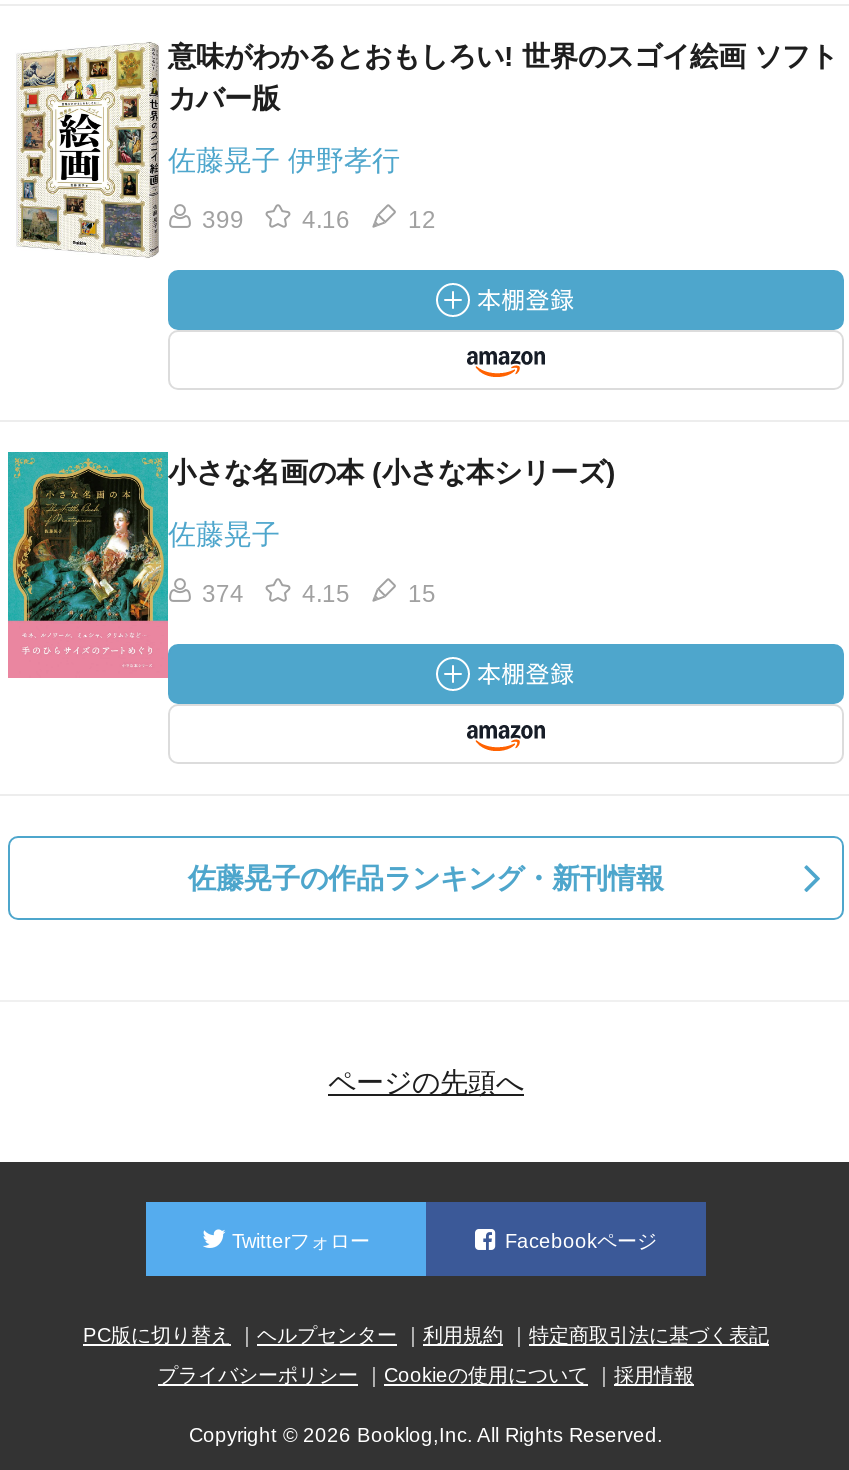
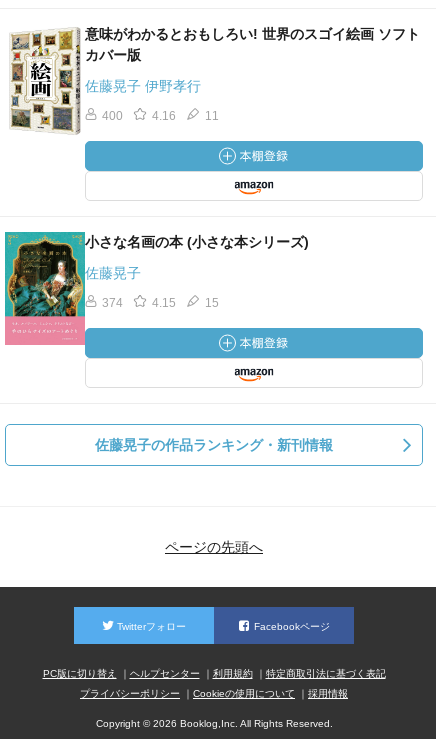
- 399
+ 400

- 12
+ 11
